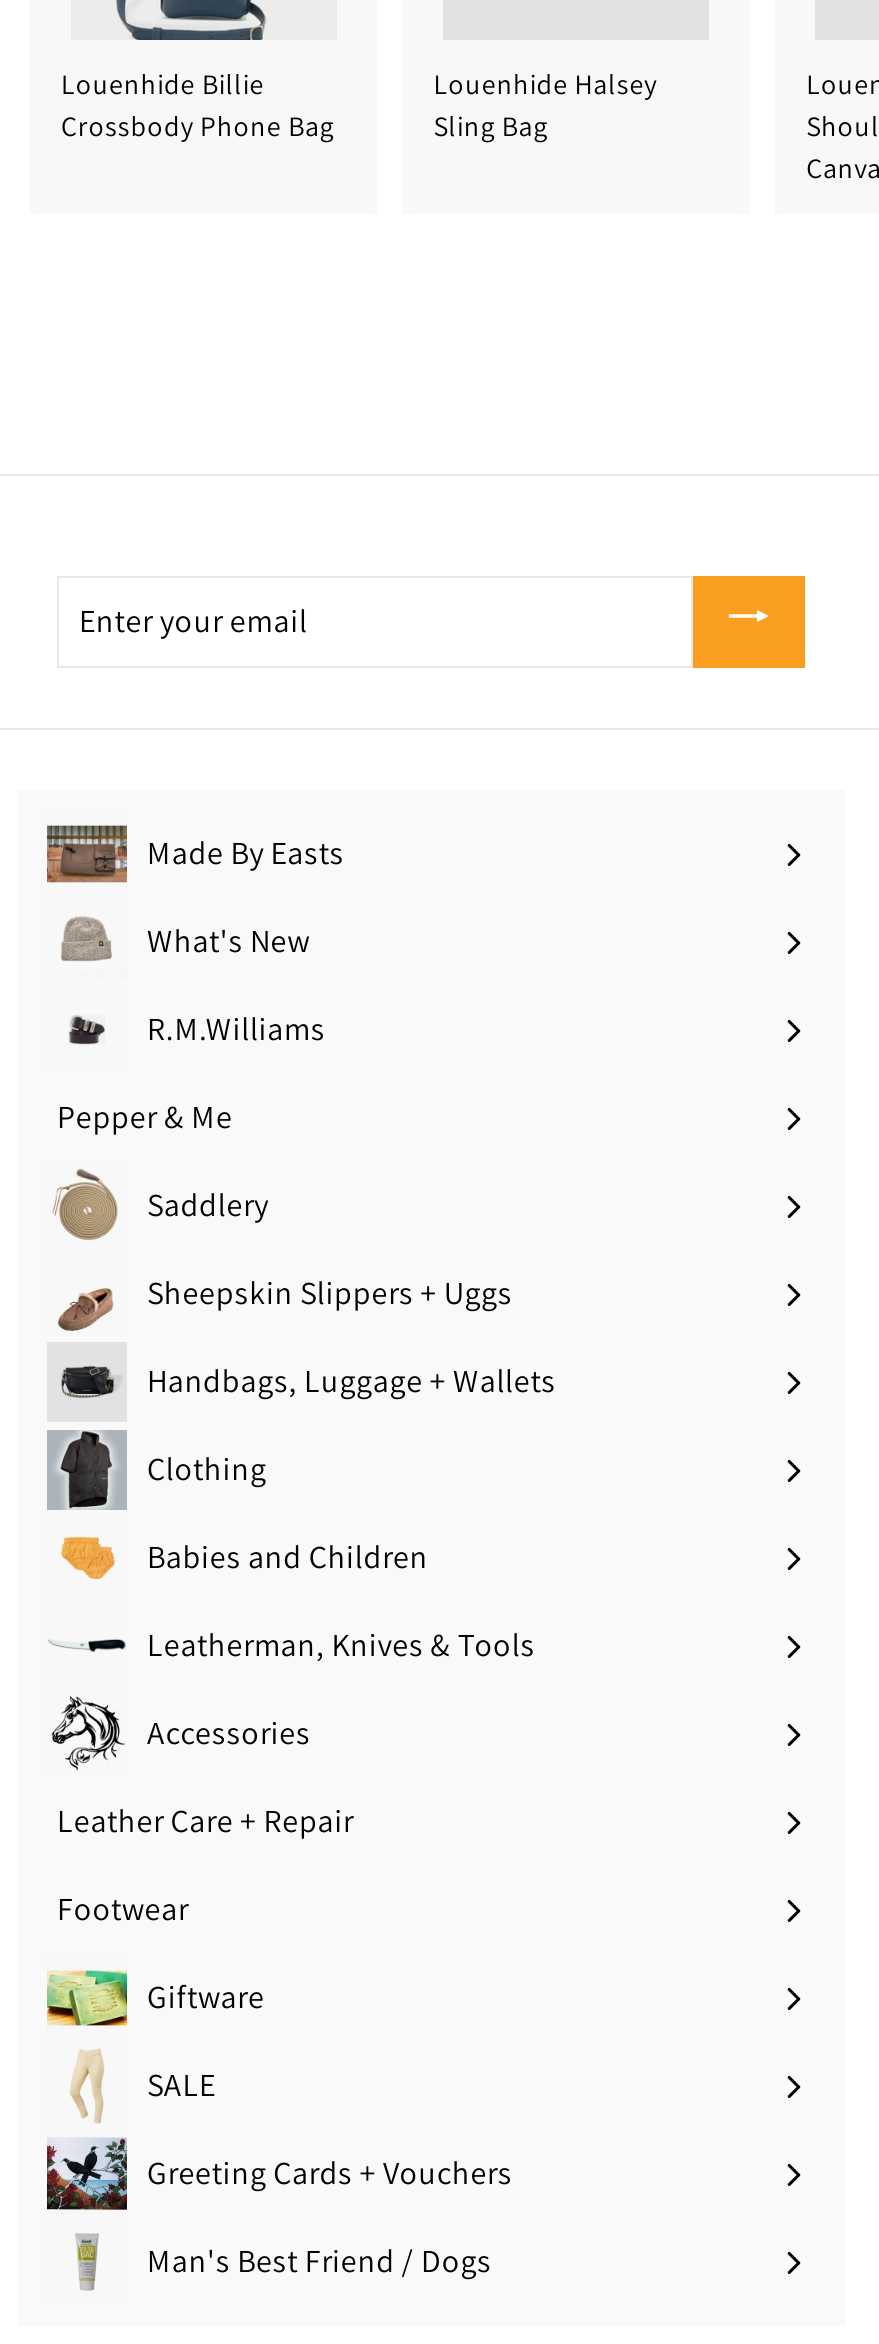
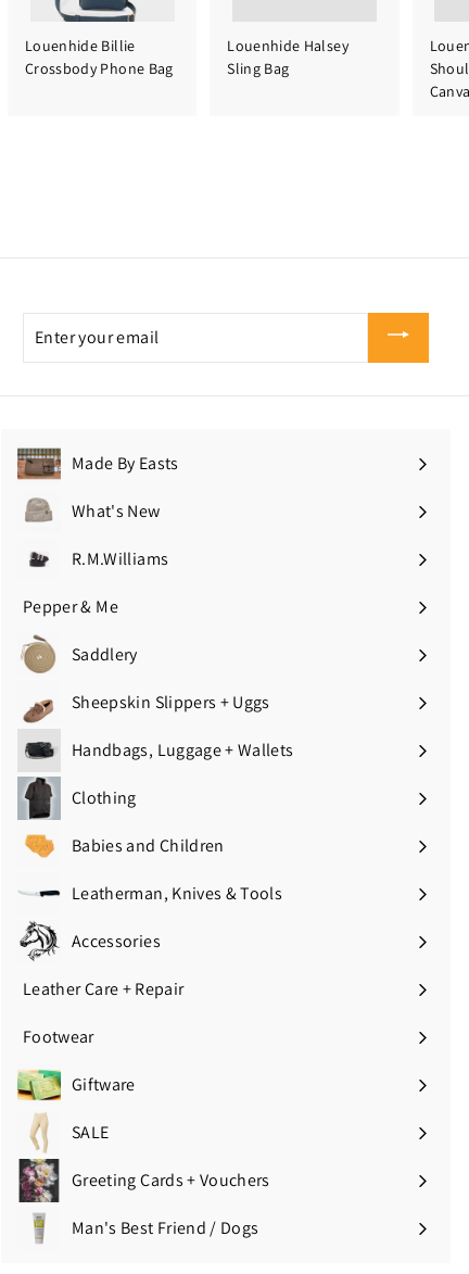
- [image]
+ [image]
